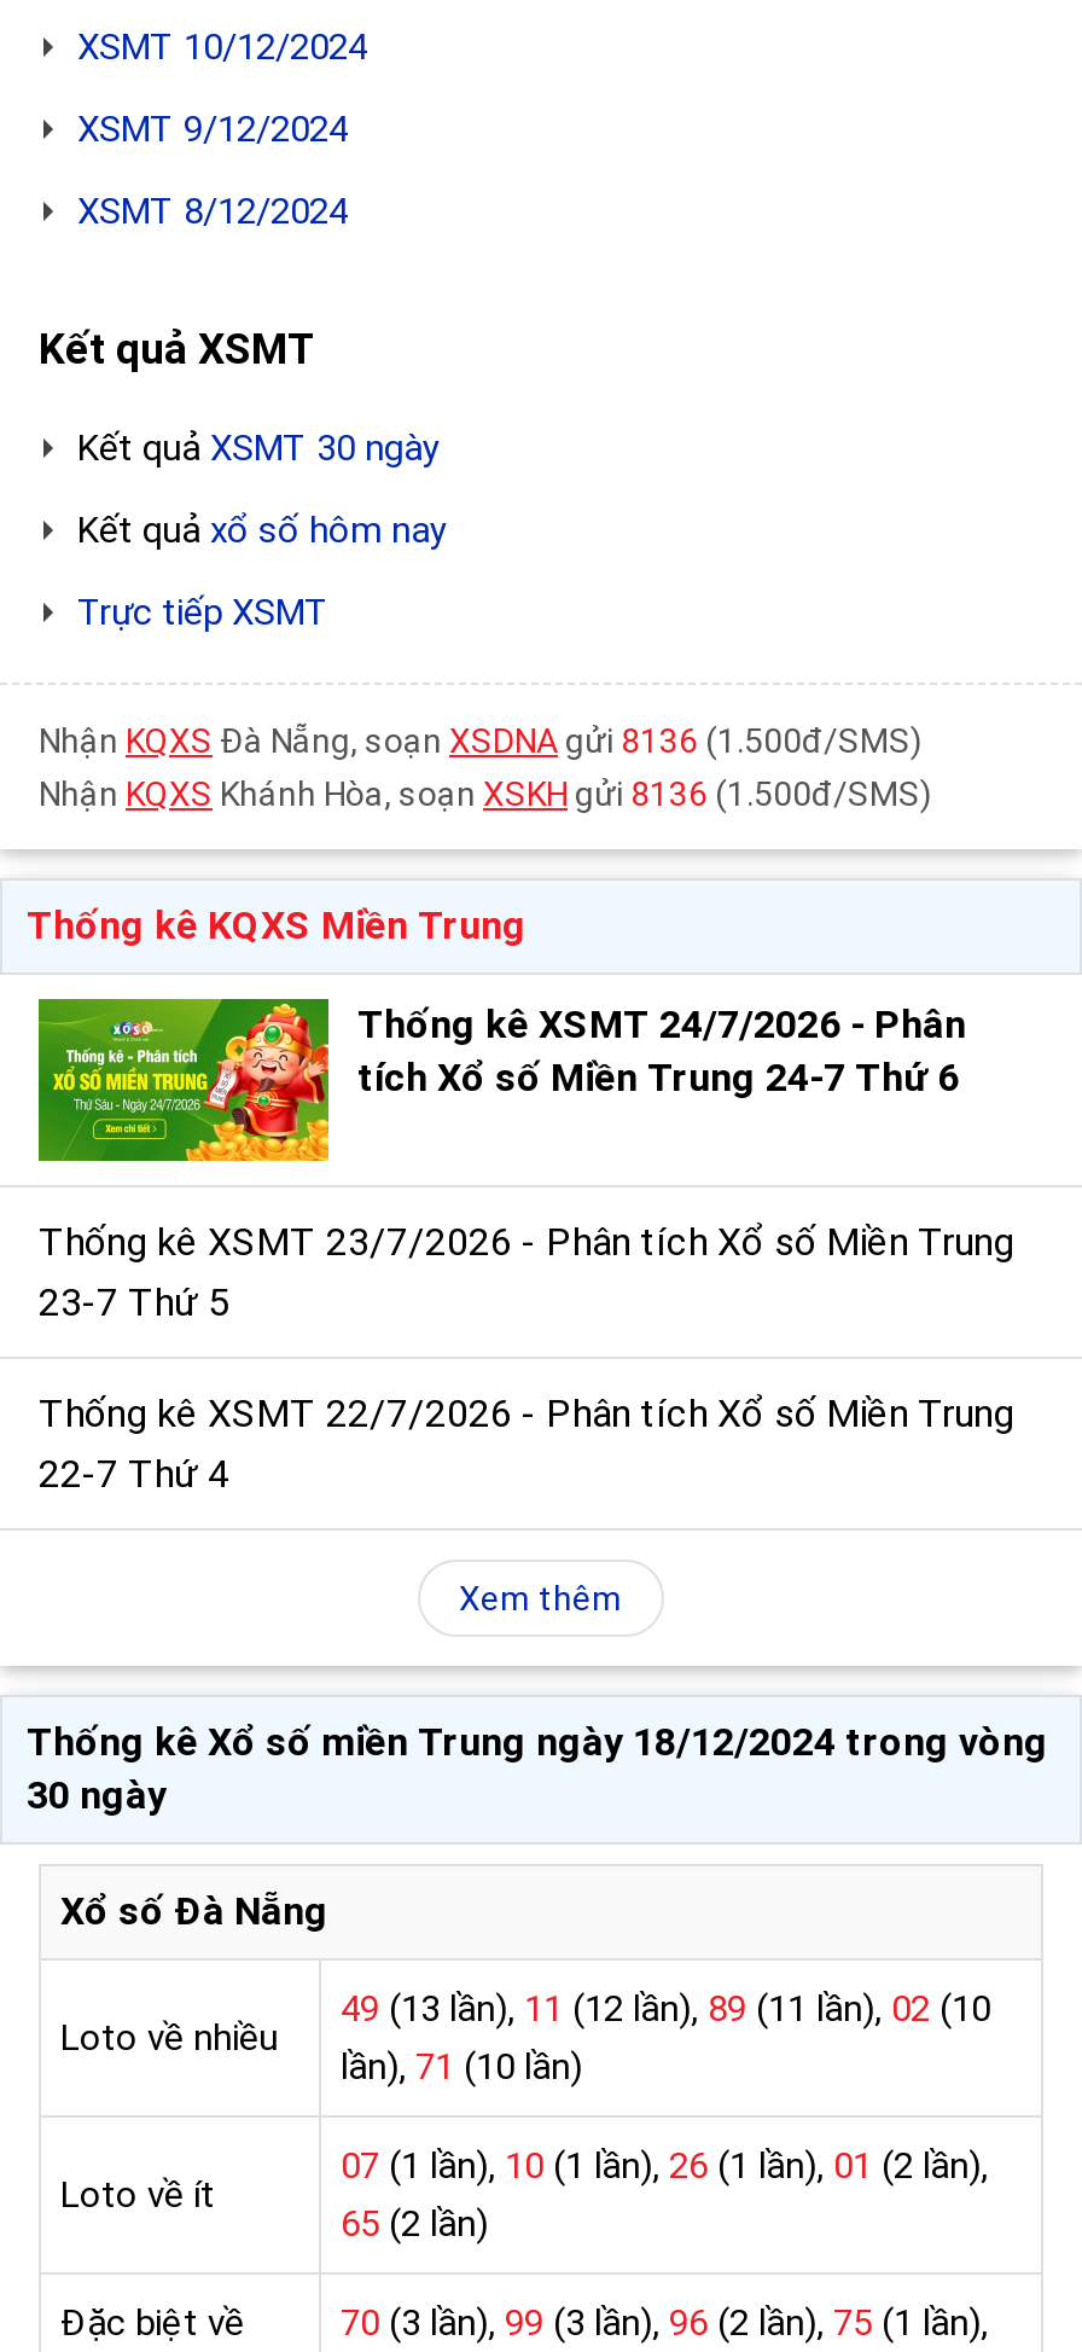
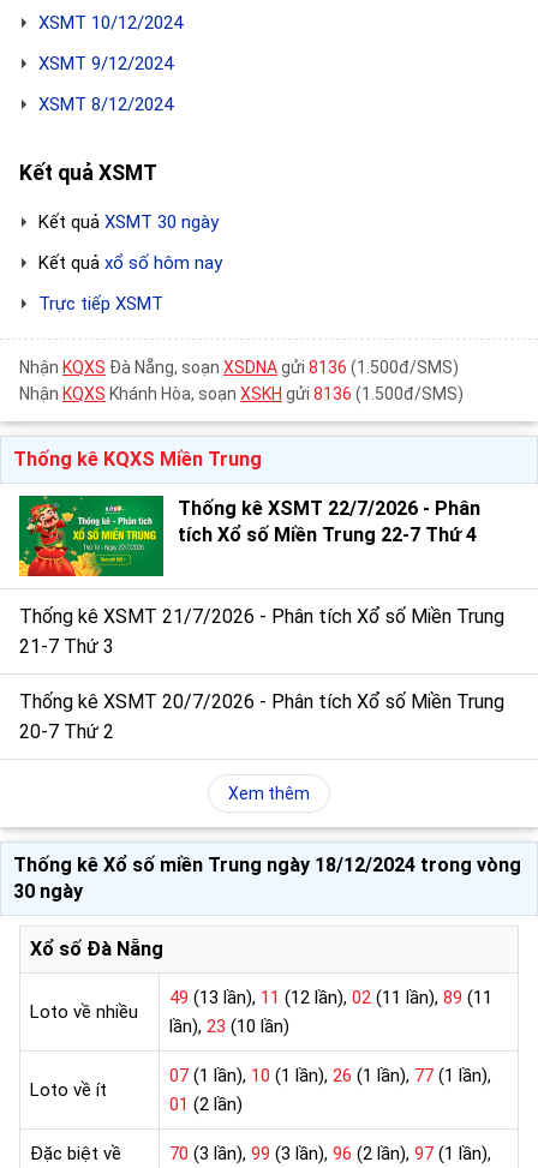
- [image]
- Thống kê XSMT 24/7/2026 - Phân
+ [image]
+ Thống kê XSMT 22/7/2026 - Phân

- tích Xổ số Miền Trung 24-7 Thứ 6
+ tích Xổ số Miền Trung 22-7 Thứ 4

- Thống kê XSMT 23/7/2026 - Phân tích Xổ số Miền Trung
+ Thống kê XSMT 21/7/2026 - Phân tích Xổ số Miền Trung

- 23-7 Thứ 5
+ 21-7 Thứ 3

- Thống kê XSMT 22/7/2026 - Phân tích Xổ số Miền Trung
+ Thống kê XSMT 20/7/2026 - Phân tích Xổ số Miền Trung

- 22-7 Thứ 4
+ 20-7 Thứ 2

- 49 (13 lần), 11 (12 lần), 89 (11 lần), 02 (10
+ 49 (13 lần), 11 (12 lần), 02 (11 lần), 89 (11

- lần), 71 (10 lần)
+ lần), 23 (10 lần)

- 07 (1 lần), 10 (1 lần), 26 (1 lần), 01 (2 lần),
+ 07 (1 lần), 10 (1 lần), 26 (1 lần), 77 (1 lần),

- 65 (2 lần)
+ 01 (2 lần)

- 70 (3 lần), 99 (3 lần), 96 (2 lần), 75 (1 lần),
+ 70 (3 lần), 99 (3 lần), 96 (2 lần), 97 (1 lần),
